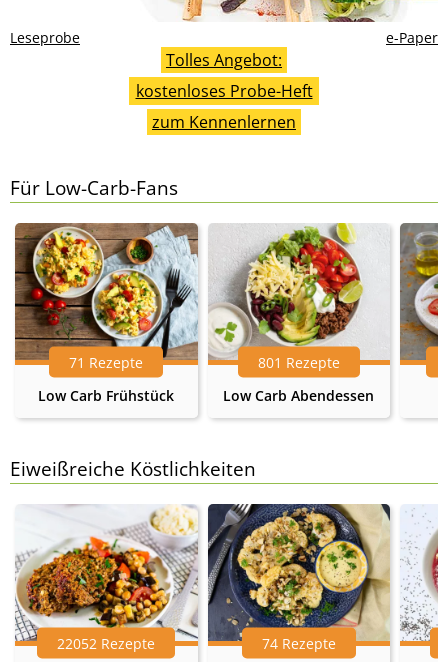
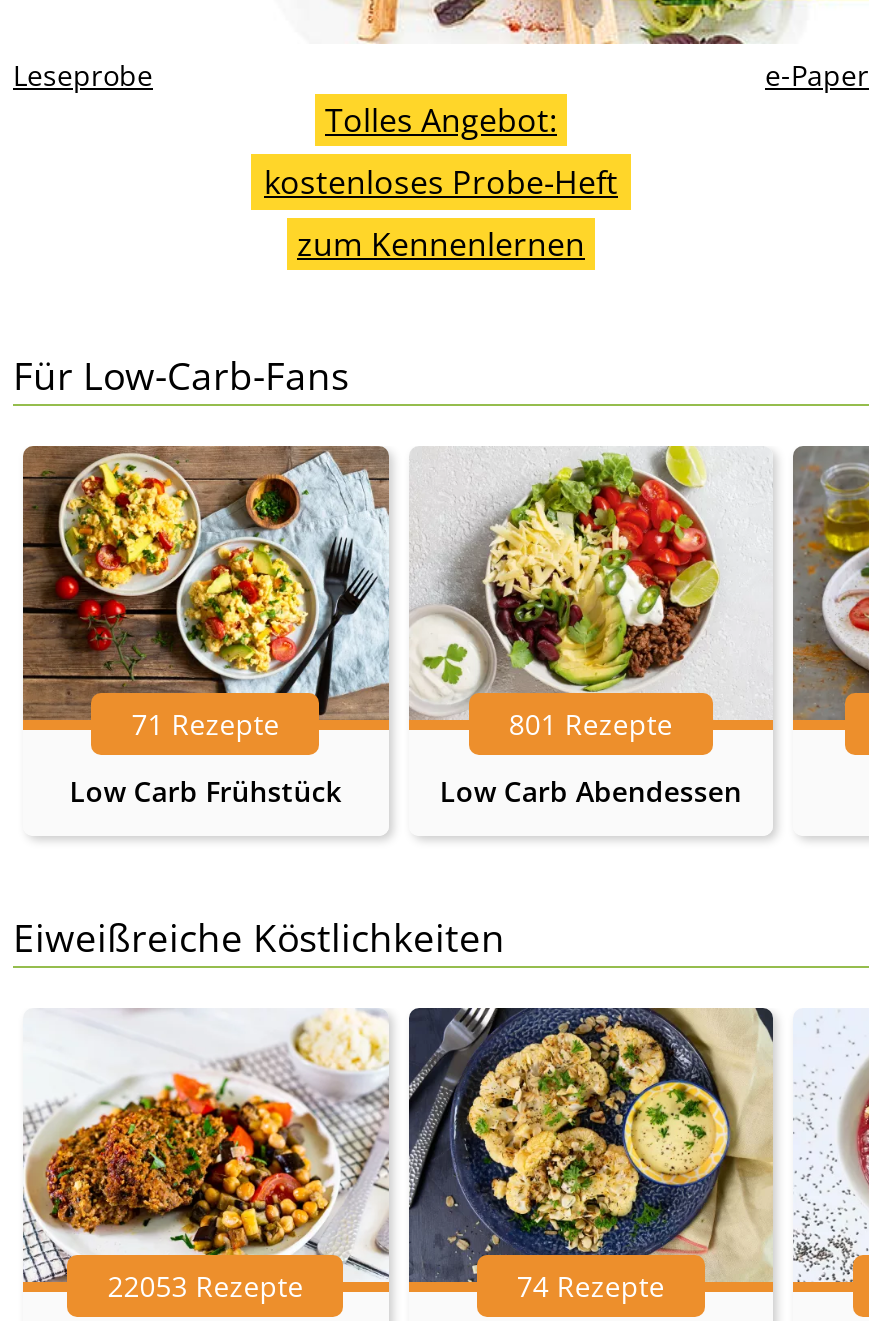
- 22052 Rezepte
+ 22053 Rezepte
